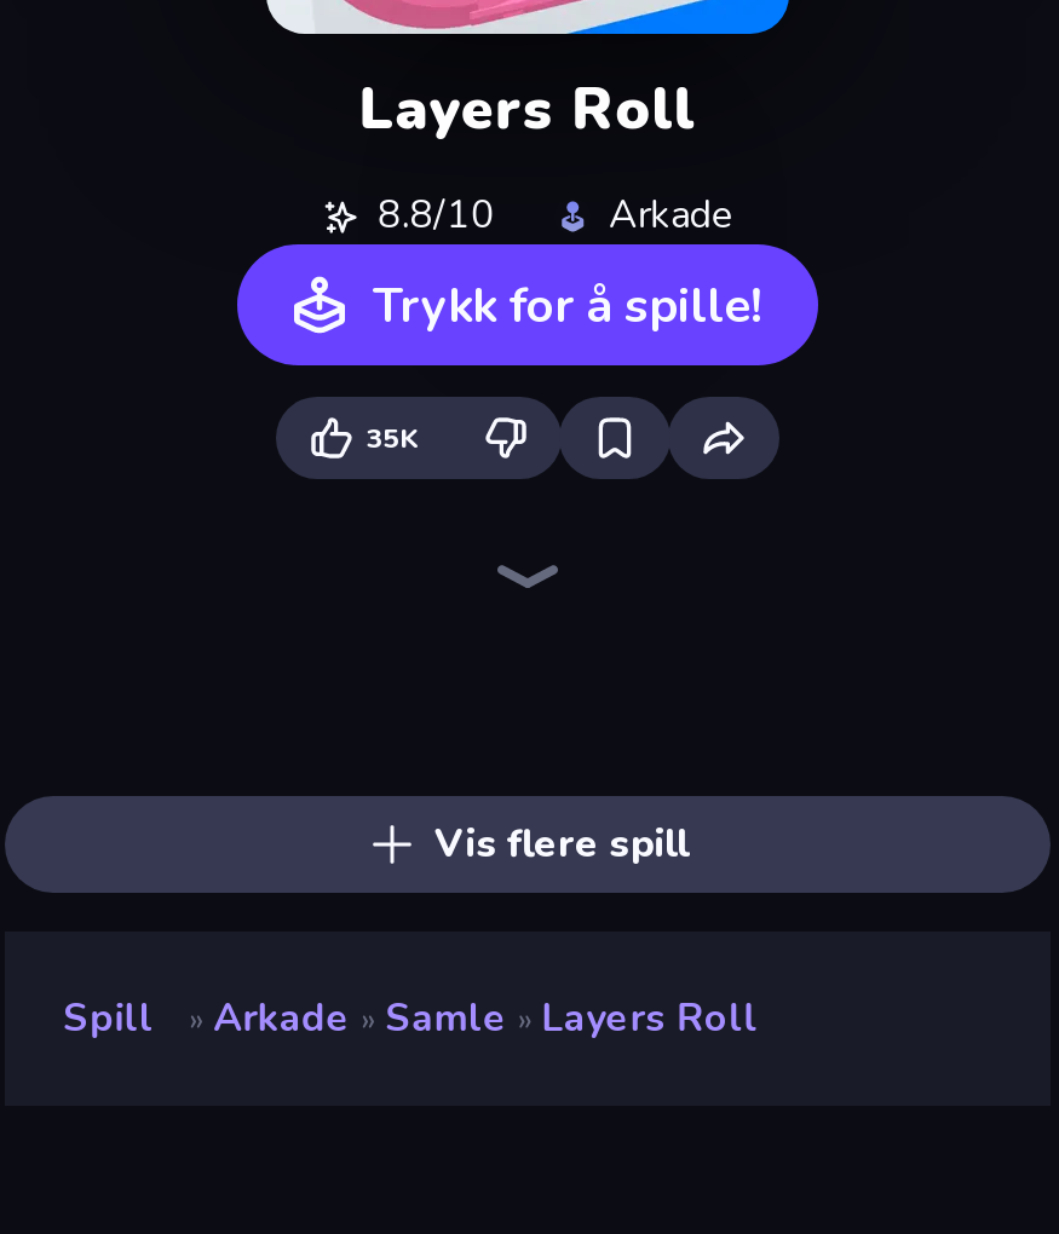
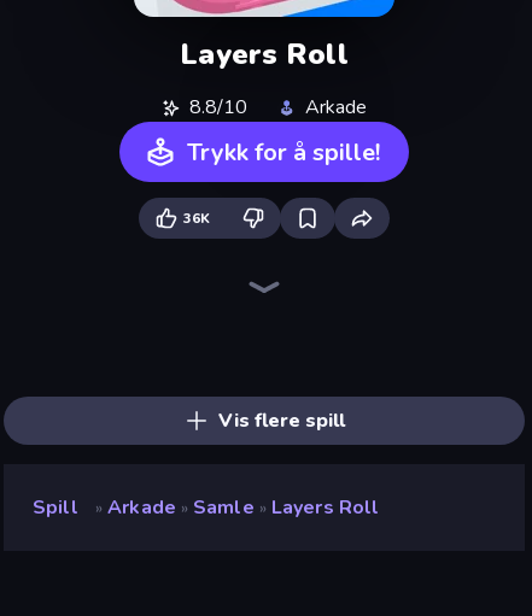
- 35K
+ 36K
